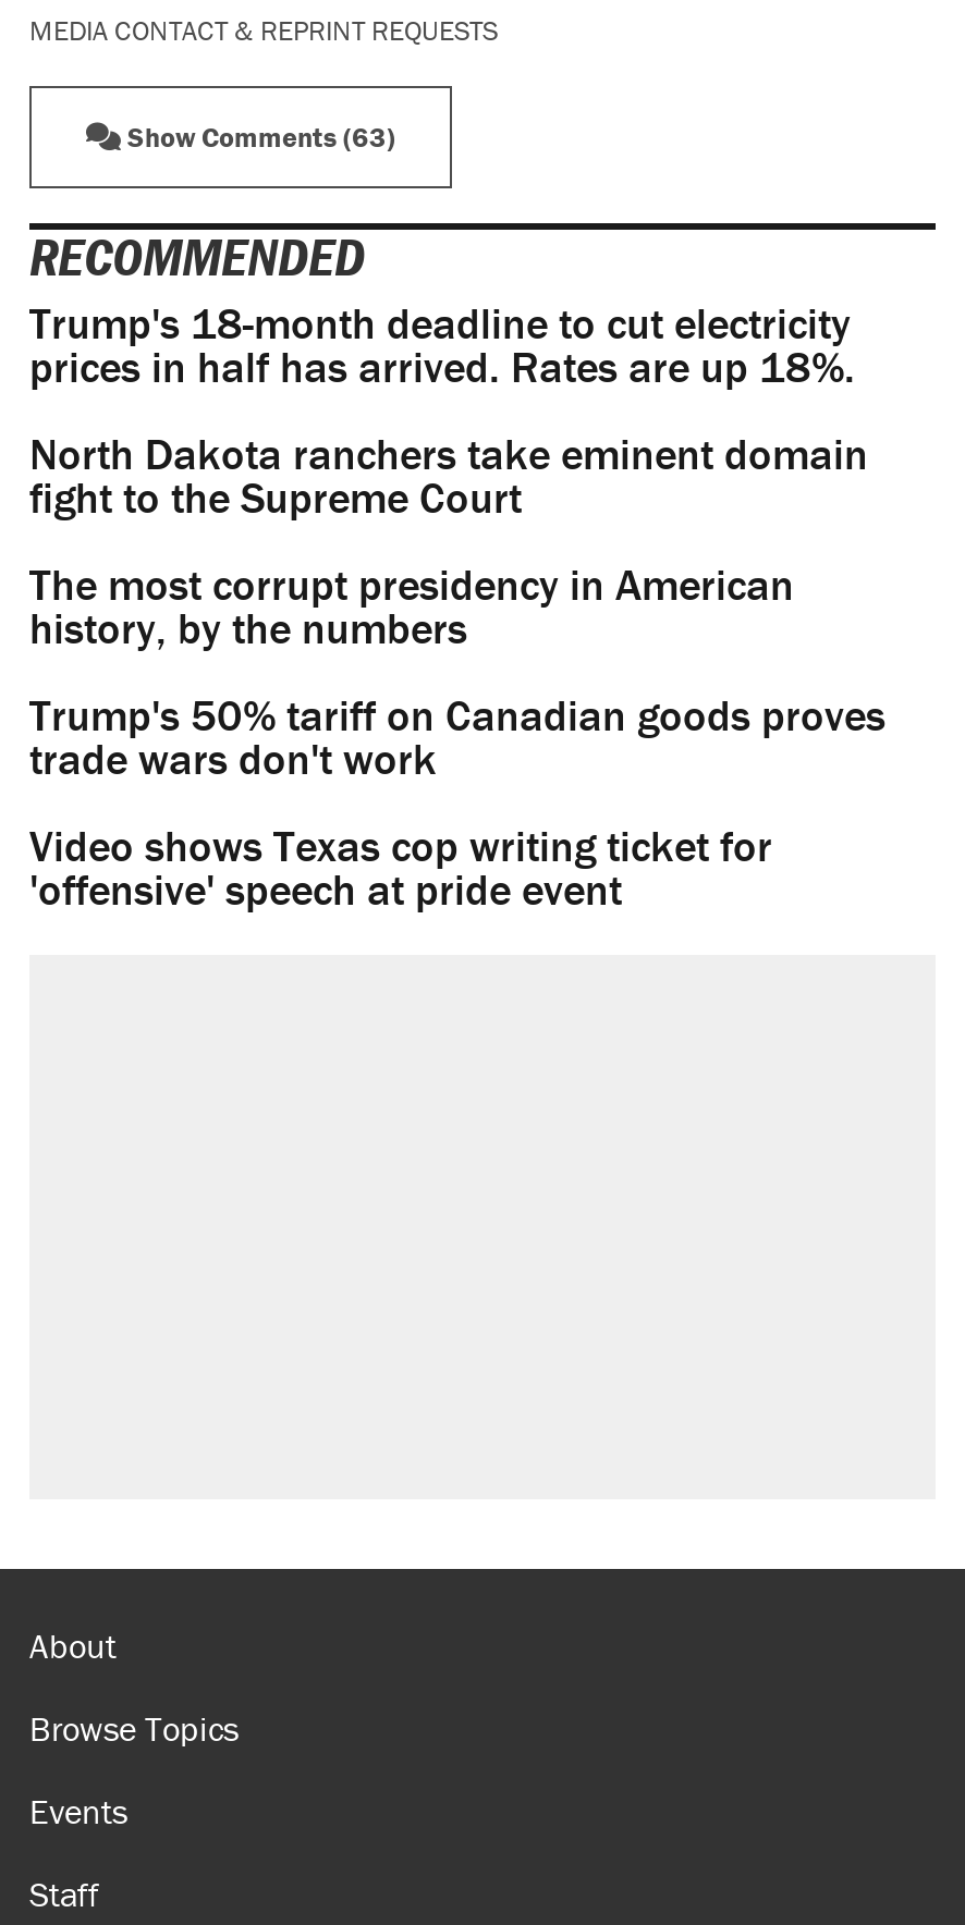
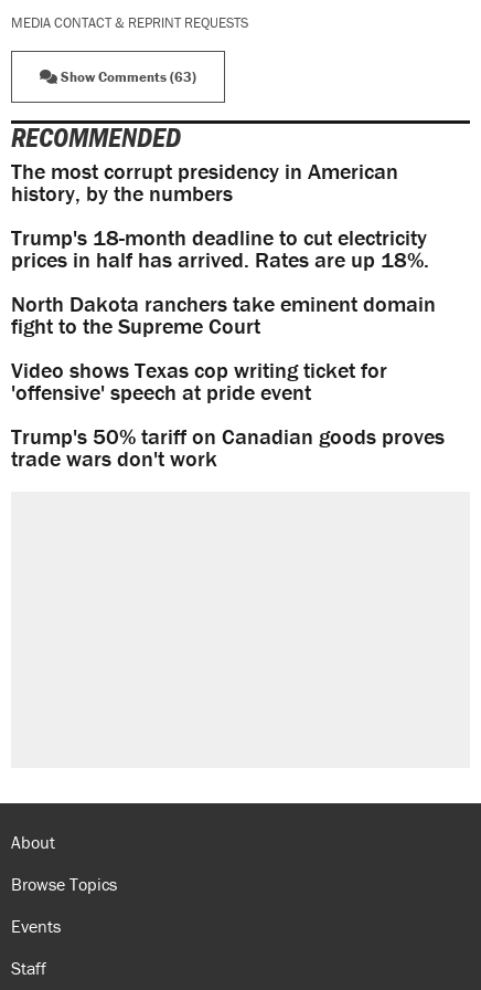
moved down: Trump's 18-month deadline to cut electricity | prices in half has arrived. Rates are up 18%. | North Dakota ranchers take eminent domain | fight to the Supreme Court

moved up: The most corrupt presidency in American | history, by the numbers

moved down: Trump's 50% tariff on Canadian goods proves | trade wars don't work

moved up: Video shows Texas cop writing ticket for | 'offensive' speech at pride event
